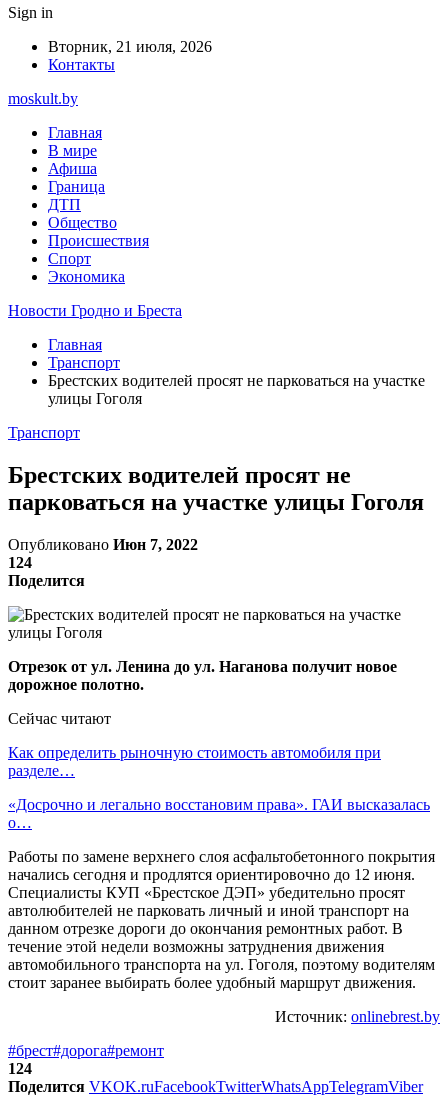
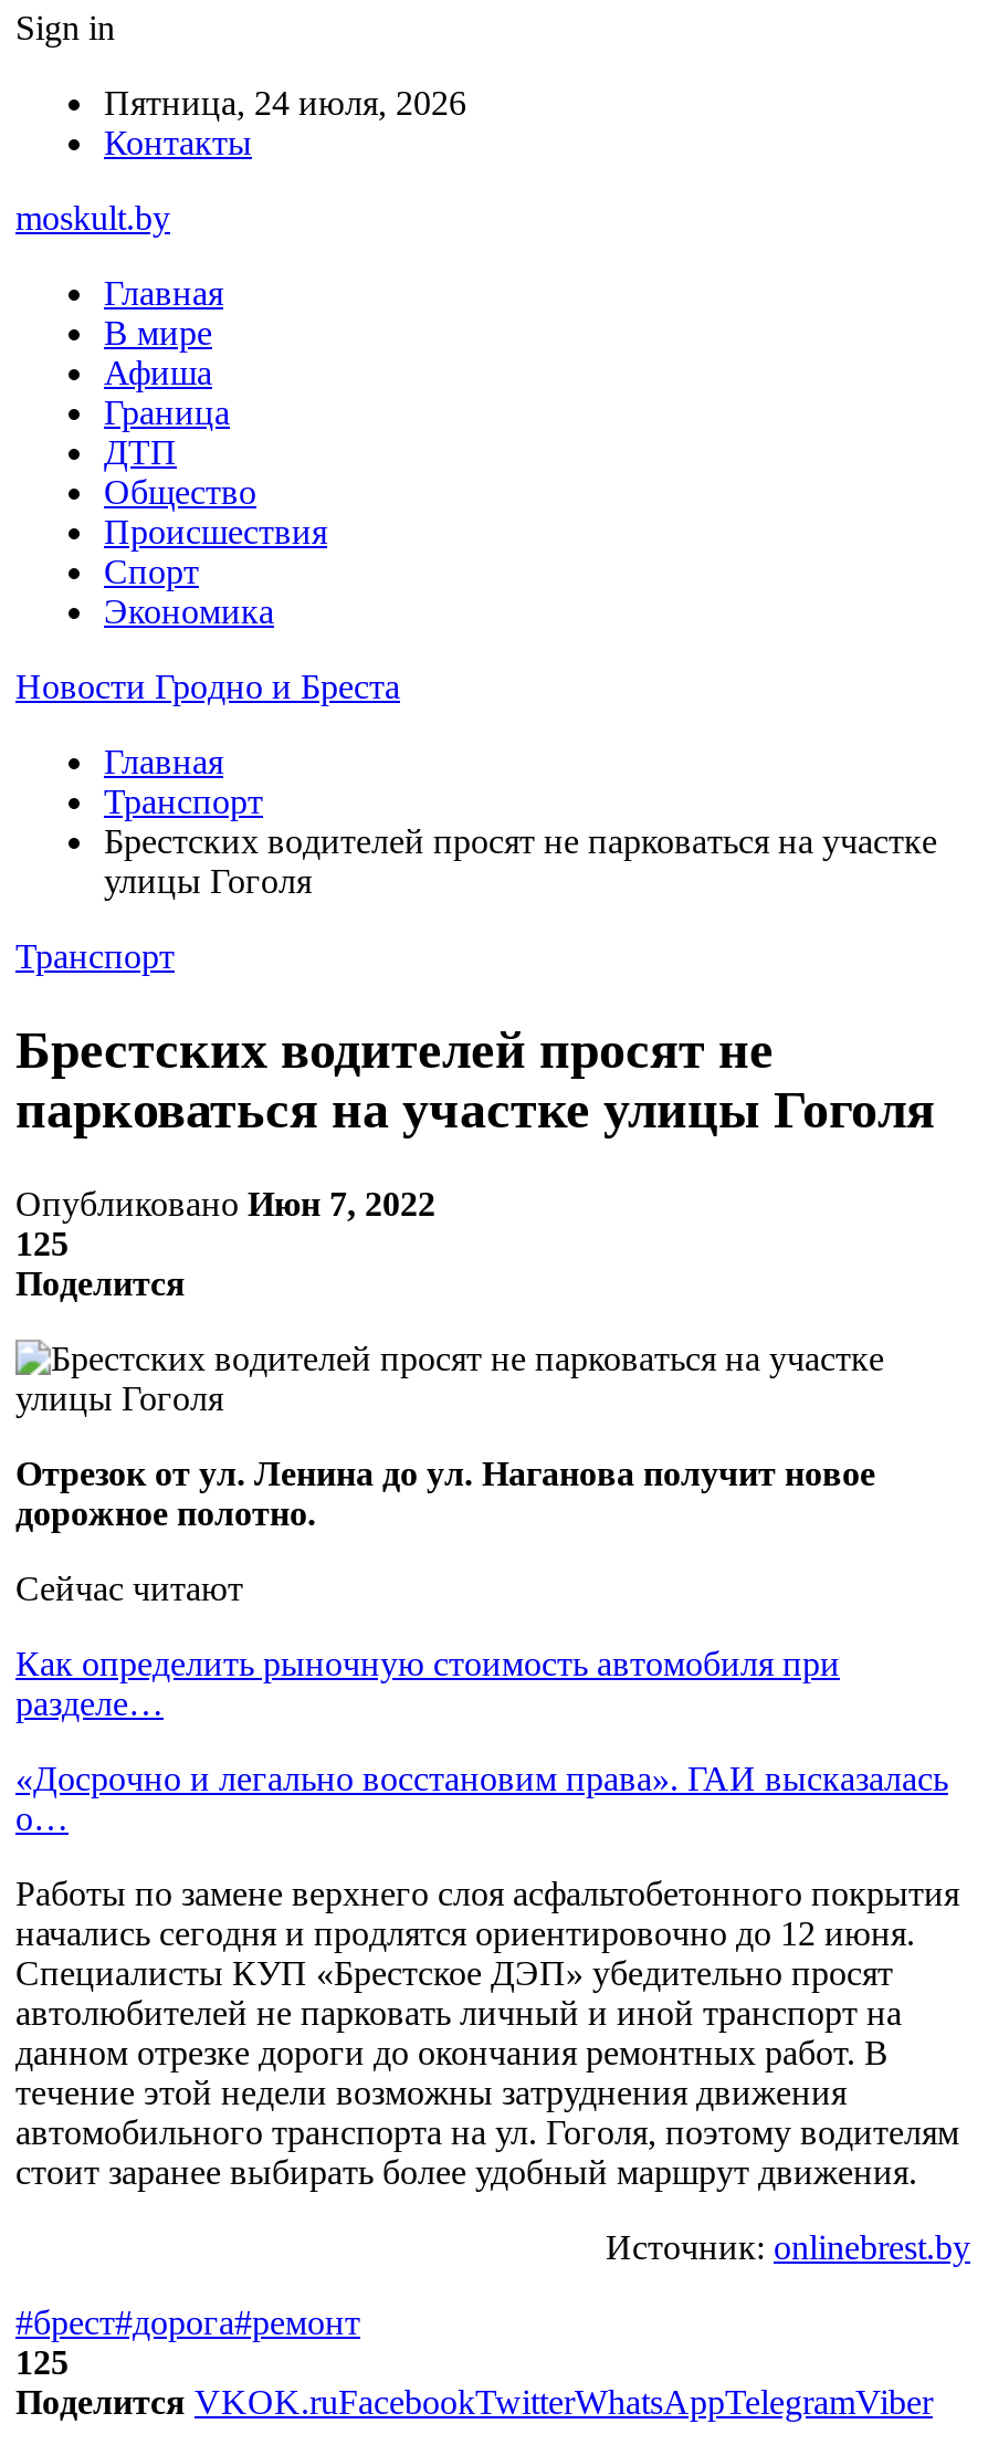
- Вторник, 21 июля, 2026
+ Пятница, 24 июля, 2026

- 124
+ 125

- 124
+ 125
